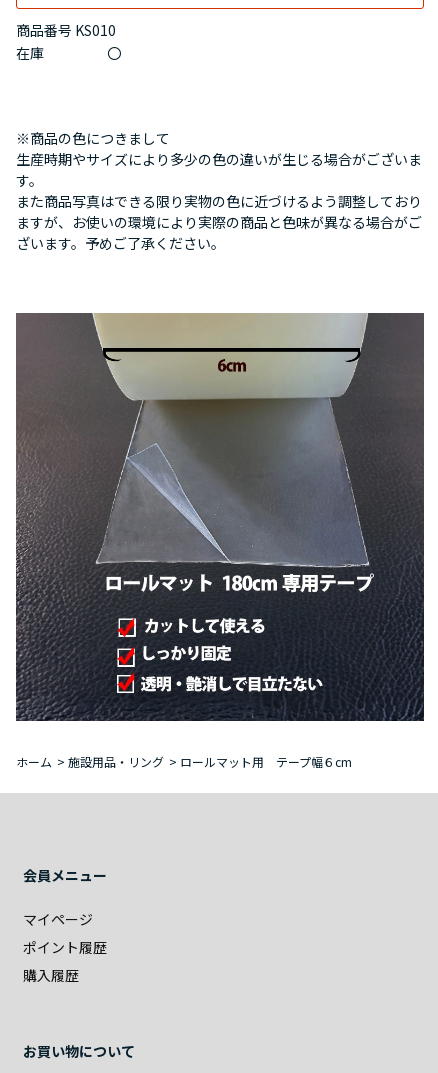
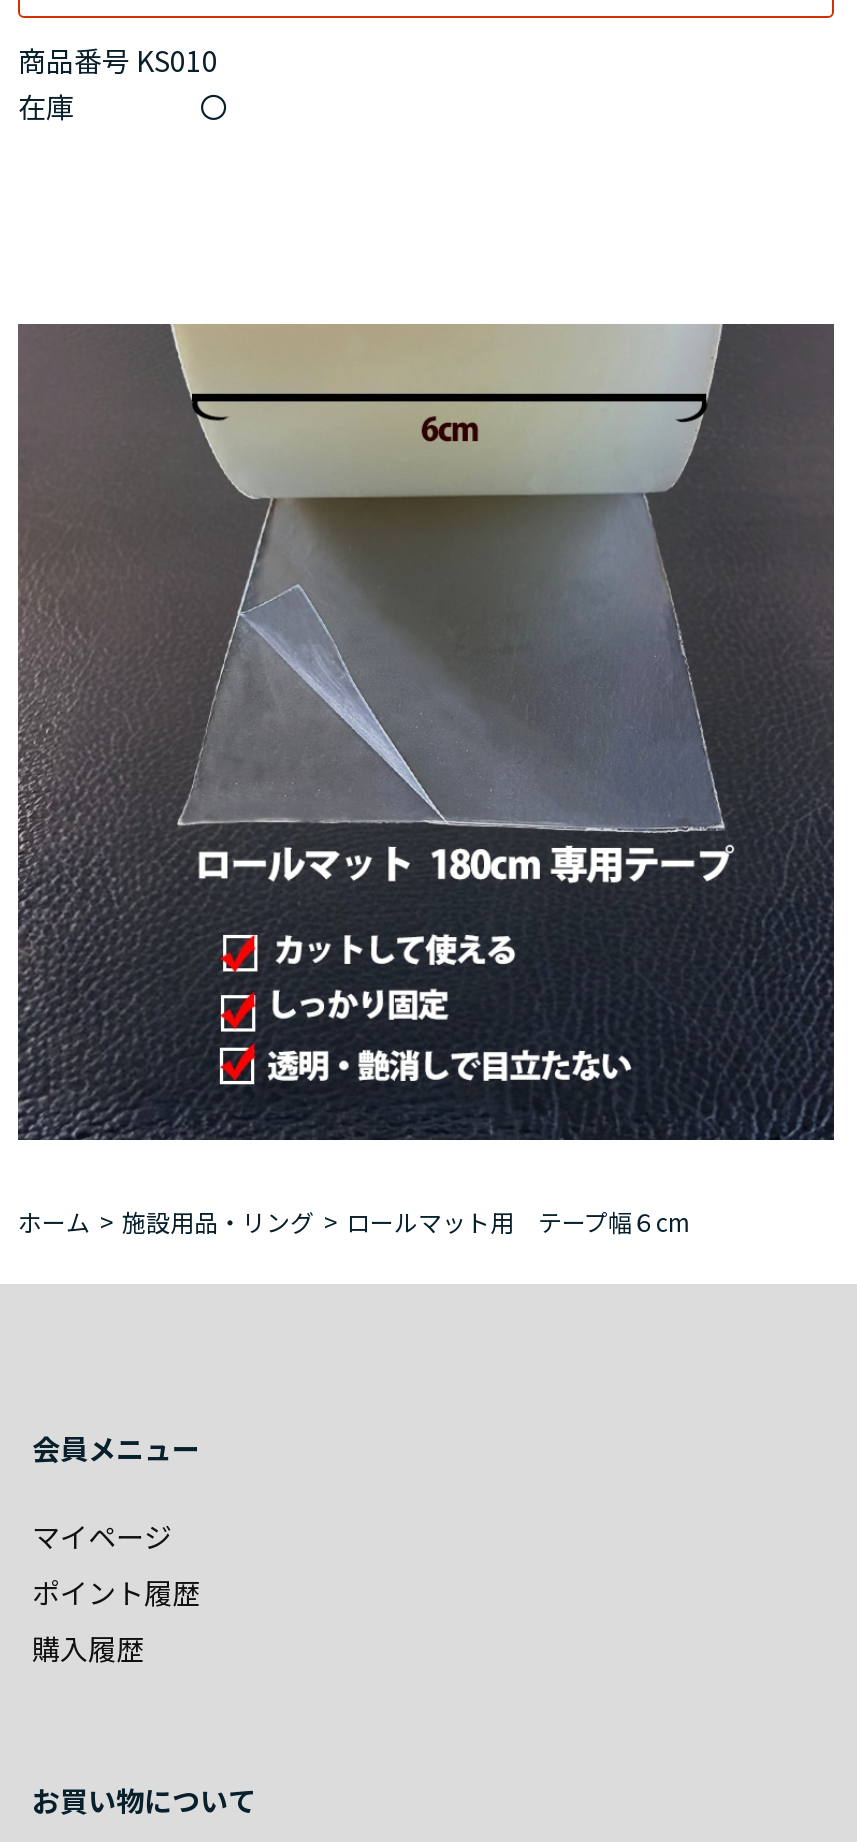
- ※商品の色につきまして
- 生産時期やサイズにより多少の色の違いが生じる場合がございま
- す。
- また商品写真はできる限り実物の色に近づけるよう調整しており
- ますが、お使いの環境により実際の商品と色味が異なる場合がご
- ざいます。予めご了承ください。
